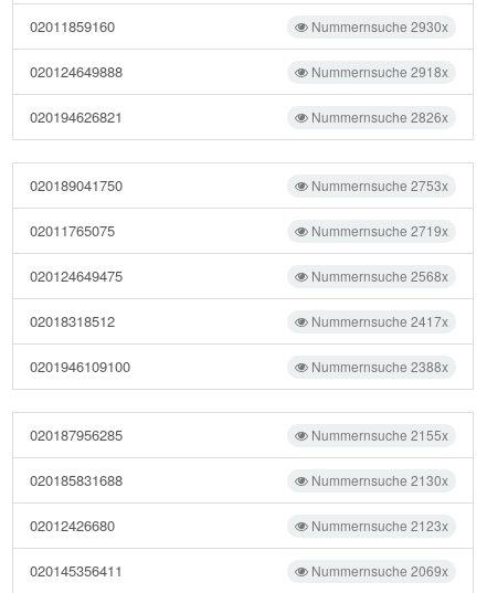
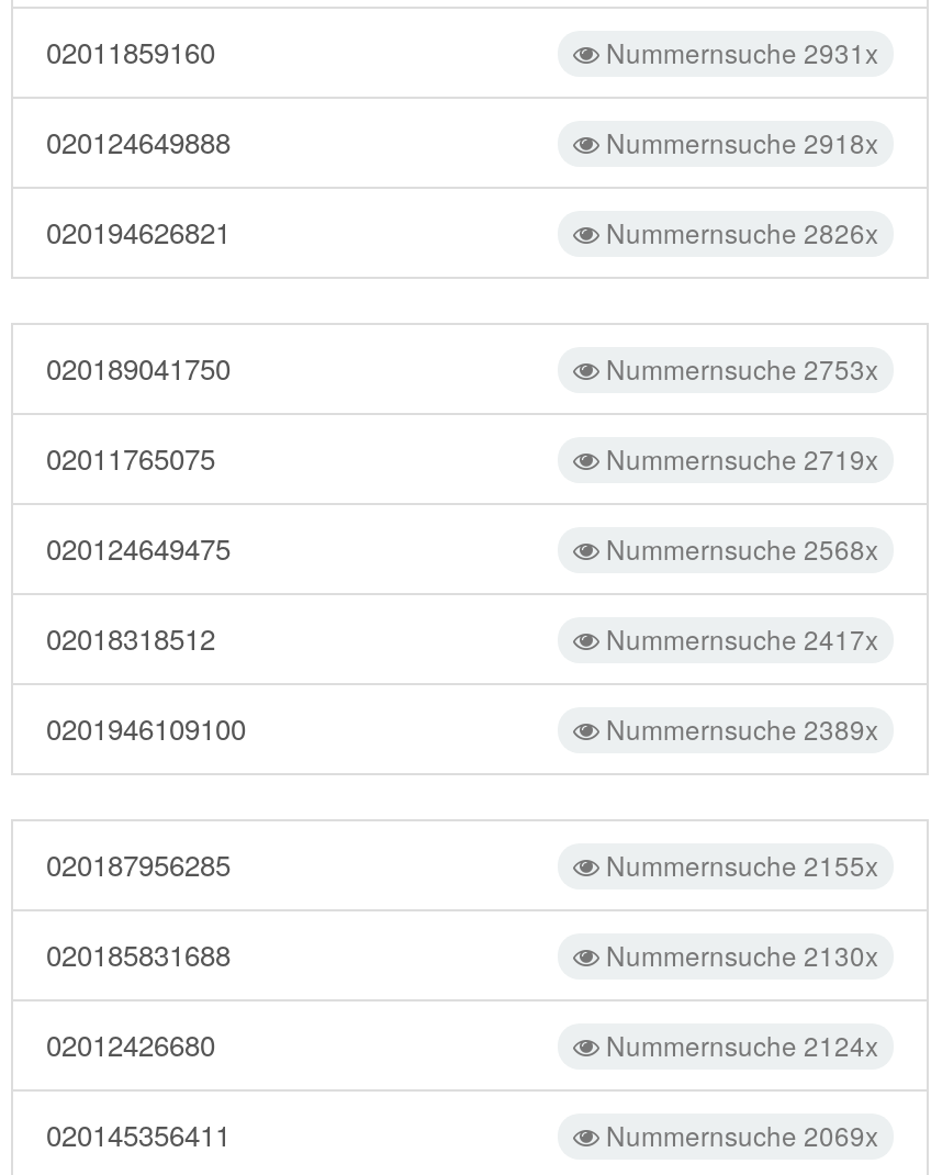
- Nummernsuche 2930x
+ Nummernsuche 2931x

- Nummernsuche 2388x
+ Nummernsuche 2389x

- Nummernsuche 2123x
+ Nummernsuche 2124x
